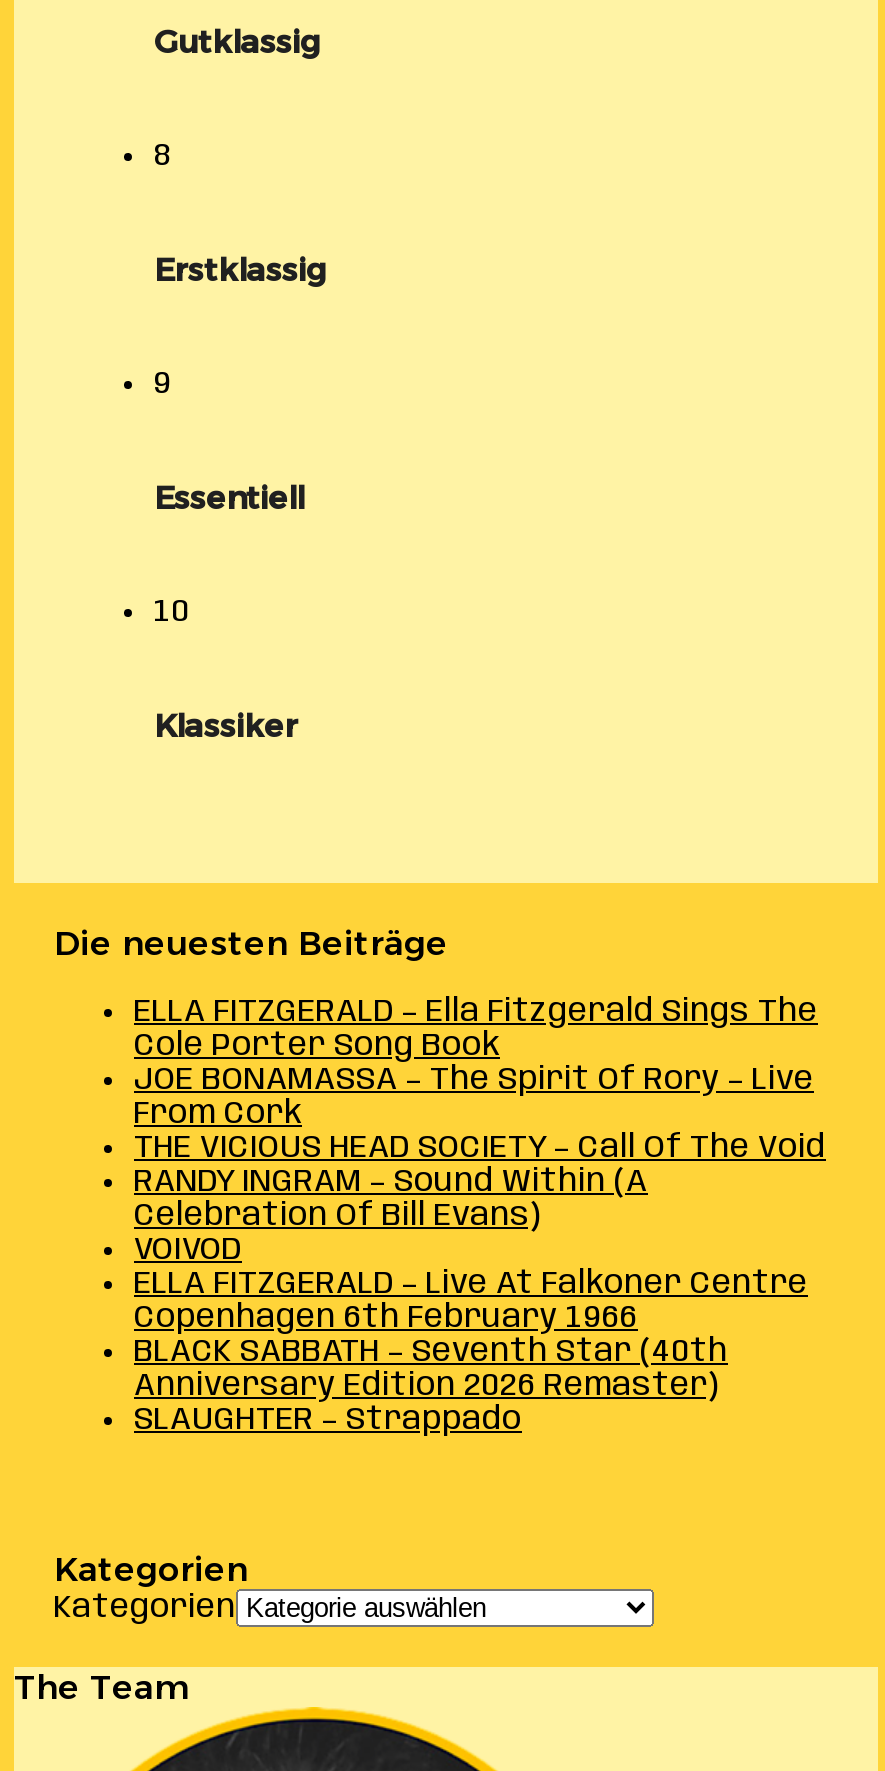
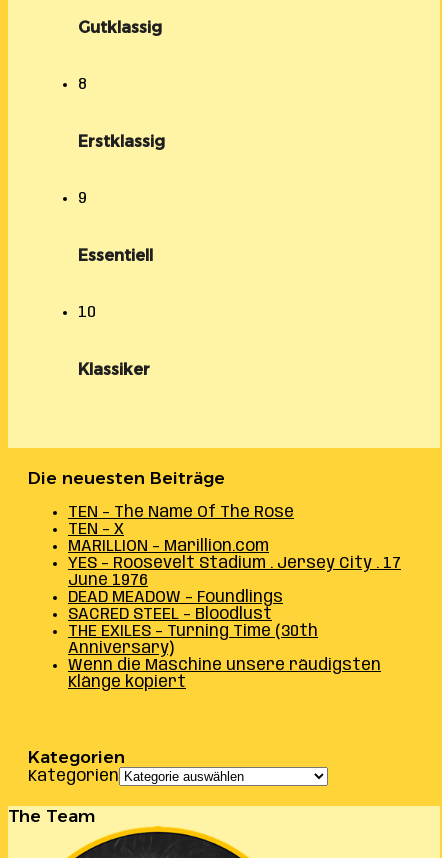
- ELLA FITZGERALD – Ella Fitzgerald Sings The
- Cole Porter Song Book
- JOE BONAMASSA – The Spirit Of Rory – Live
- From Cork
- THE VICIOUS HEAD SOCIETY – Call Of The Void
- RANDY INGRAM – Sound Within (A
- Celebration Of Bill Evans)
- VOIVOD
- ELLA FITZGERALD – Live At Falkoner Centre
- Copenhagen 6th February 1966
- BLACK SABBATH – Seventh Star (40th
- Anniversary Edition 2026 Remaster)
- SLAUGHTER – Strappado
+ TEN – The Name Of The Rose
+ TEN – X
+ MARILLION – Marillion.com
+ YES – Roosevelt Stadium . Jersey City . 17
+ June 1976
+ DEAD MEADOW – Foundlings
+ SACRED STEEL – Bloodlust
+ THE EXILES – Turning Time (30th
+ Anniversary)
+ Wenn die Maschine unsere räudigsten
+ Klänge kopiert
